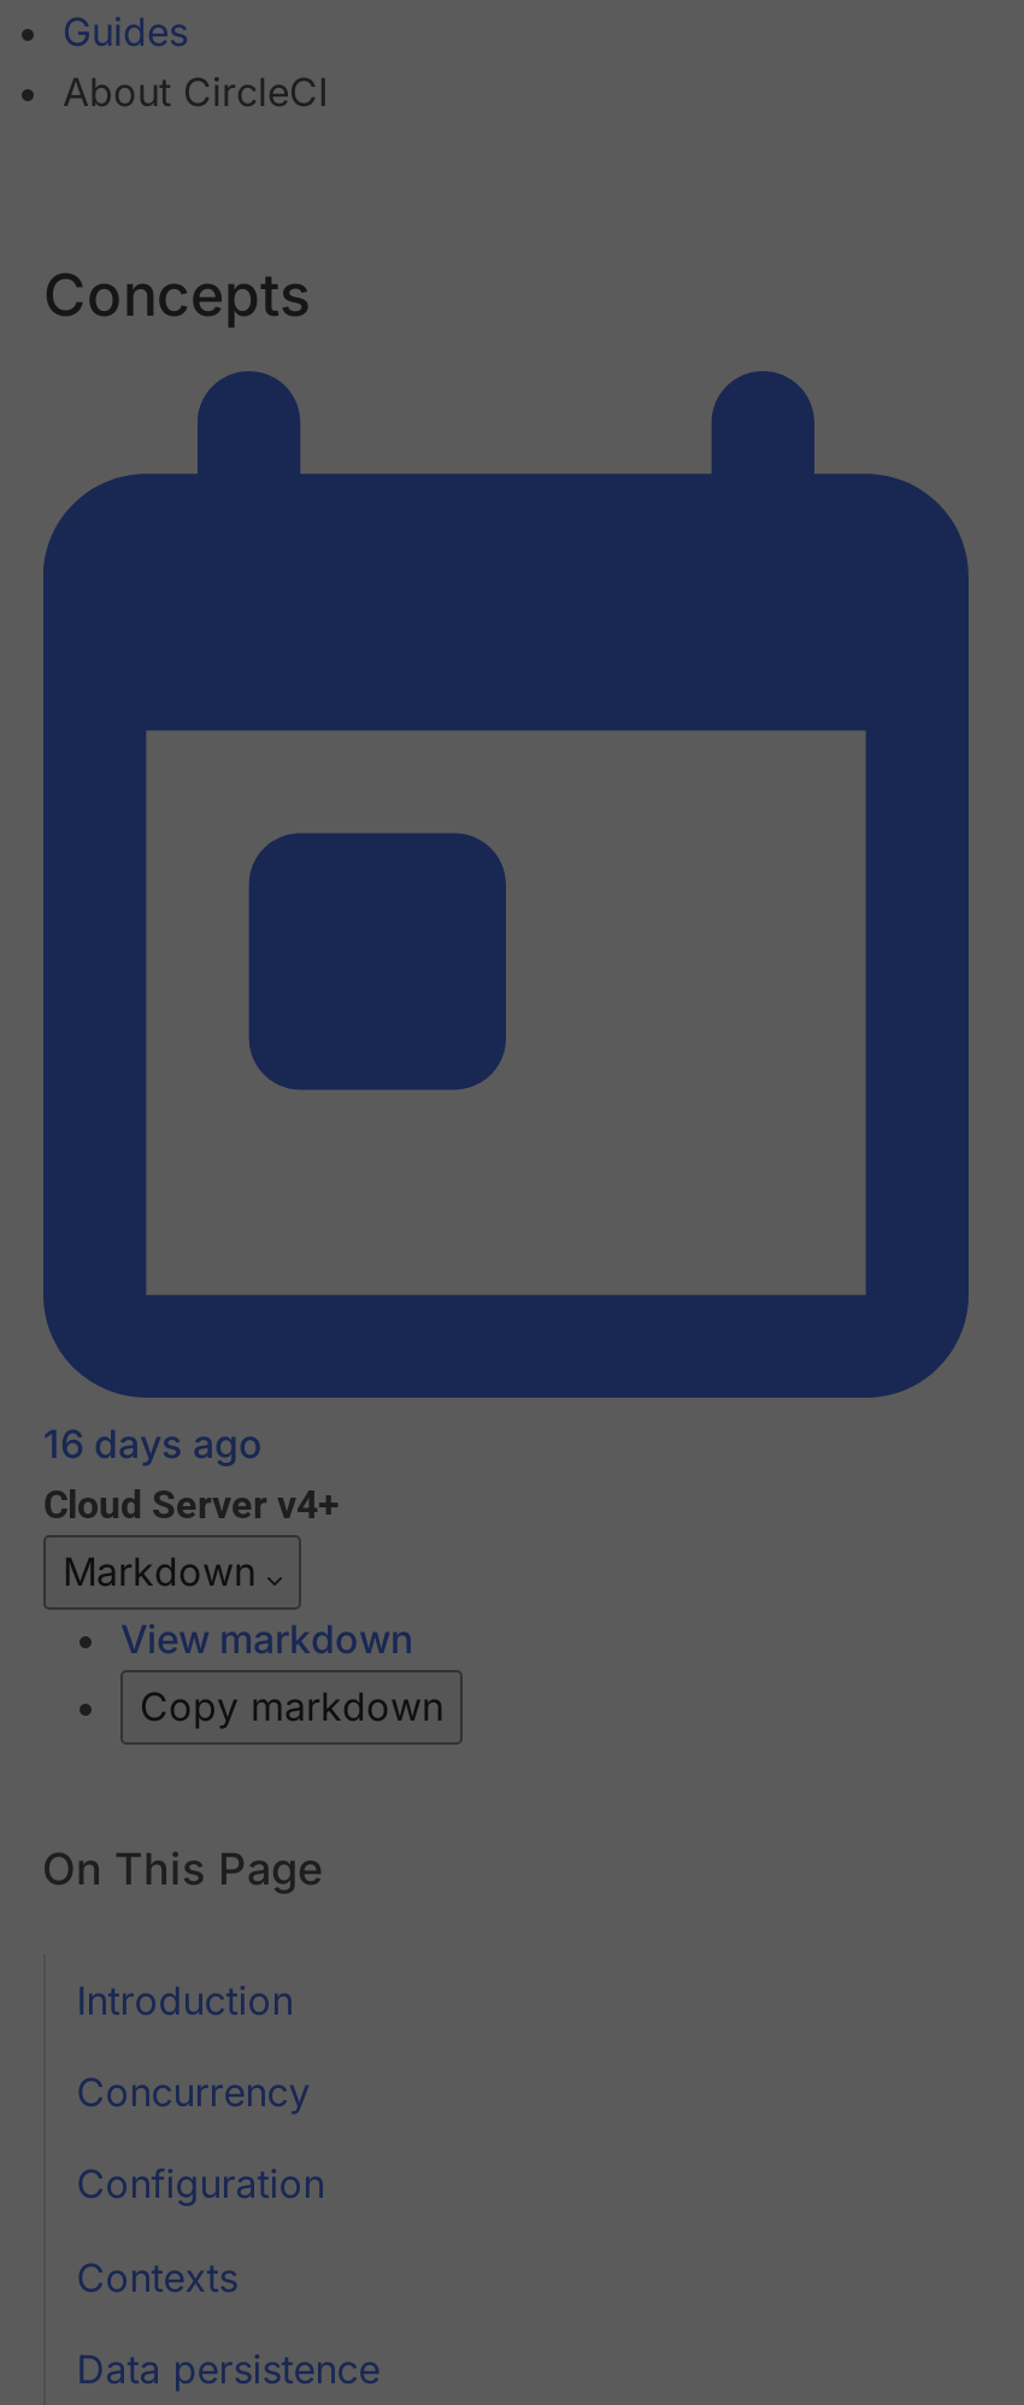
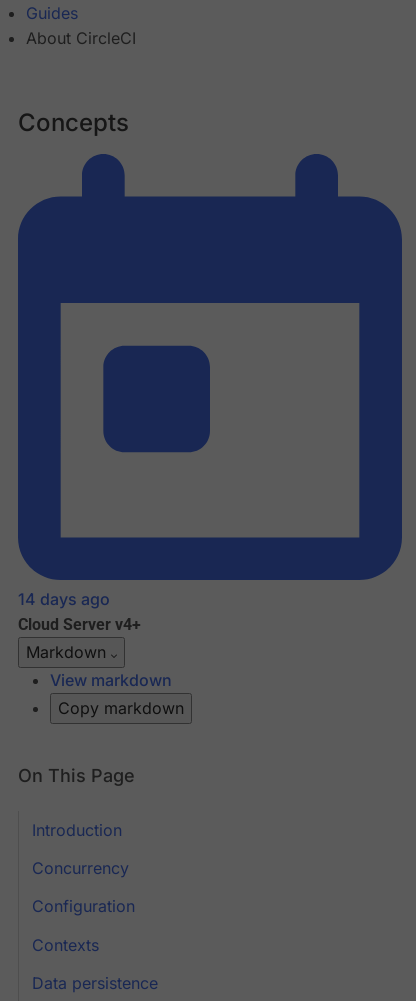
- 16 days ago
+ 14 days ago
